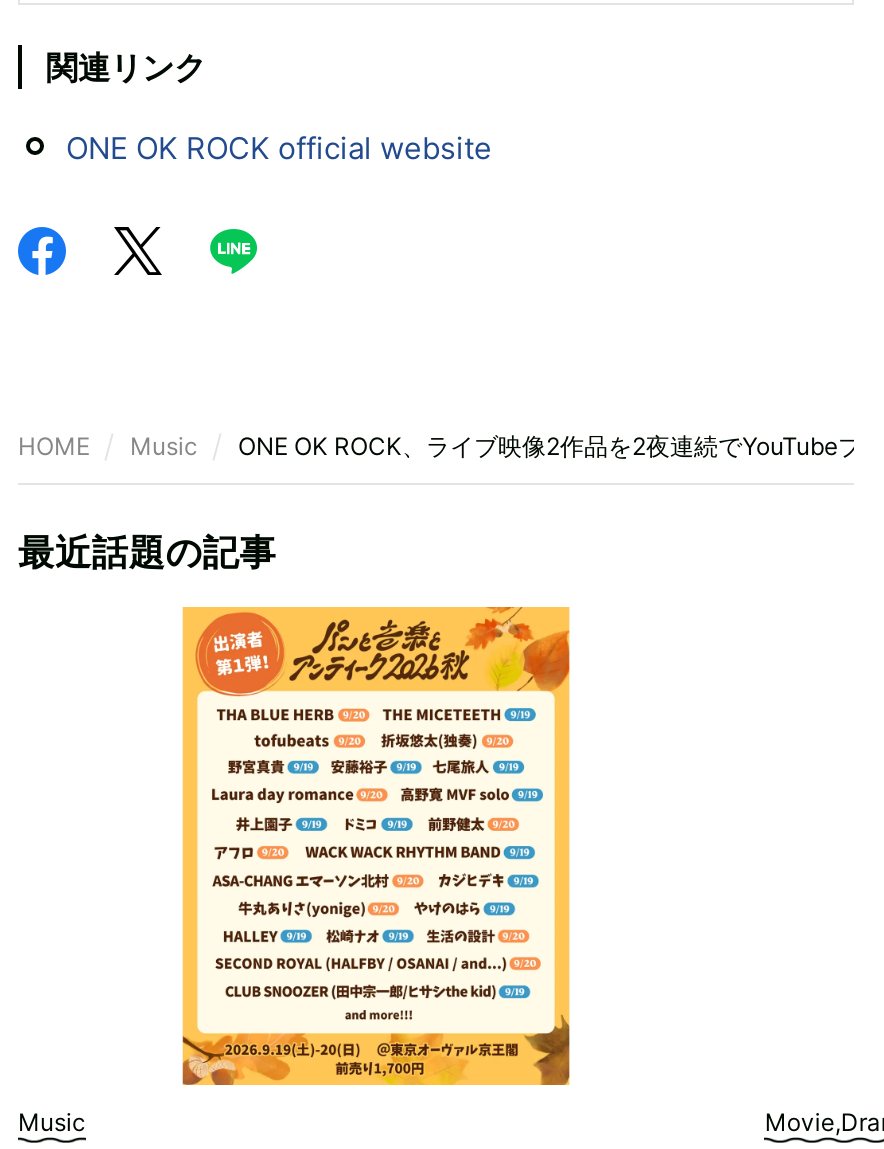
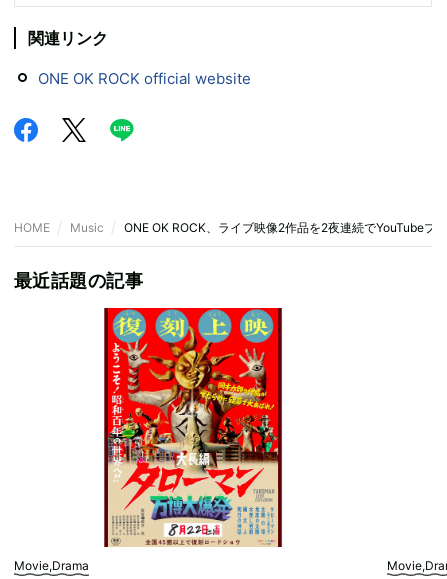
- [image]
+ [image]

- Music
+ Movie,Drama
